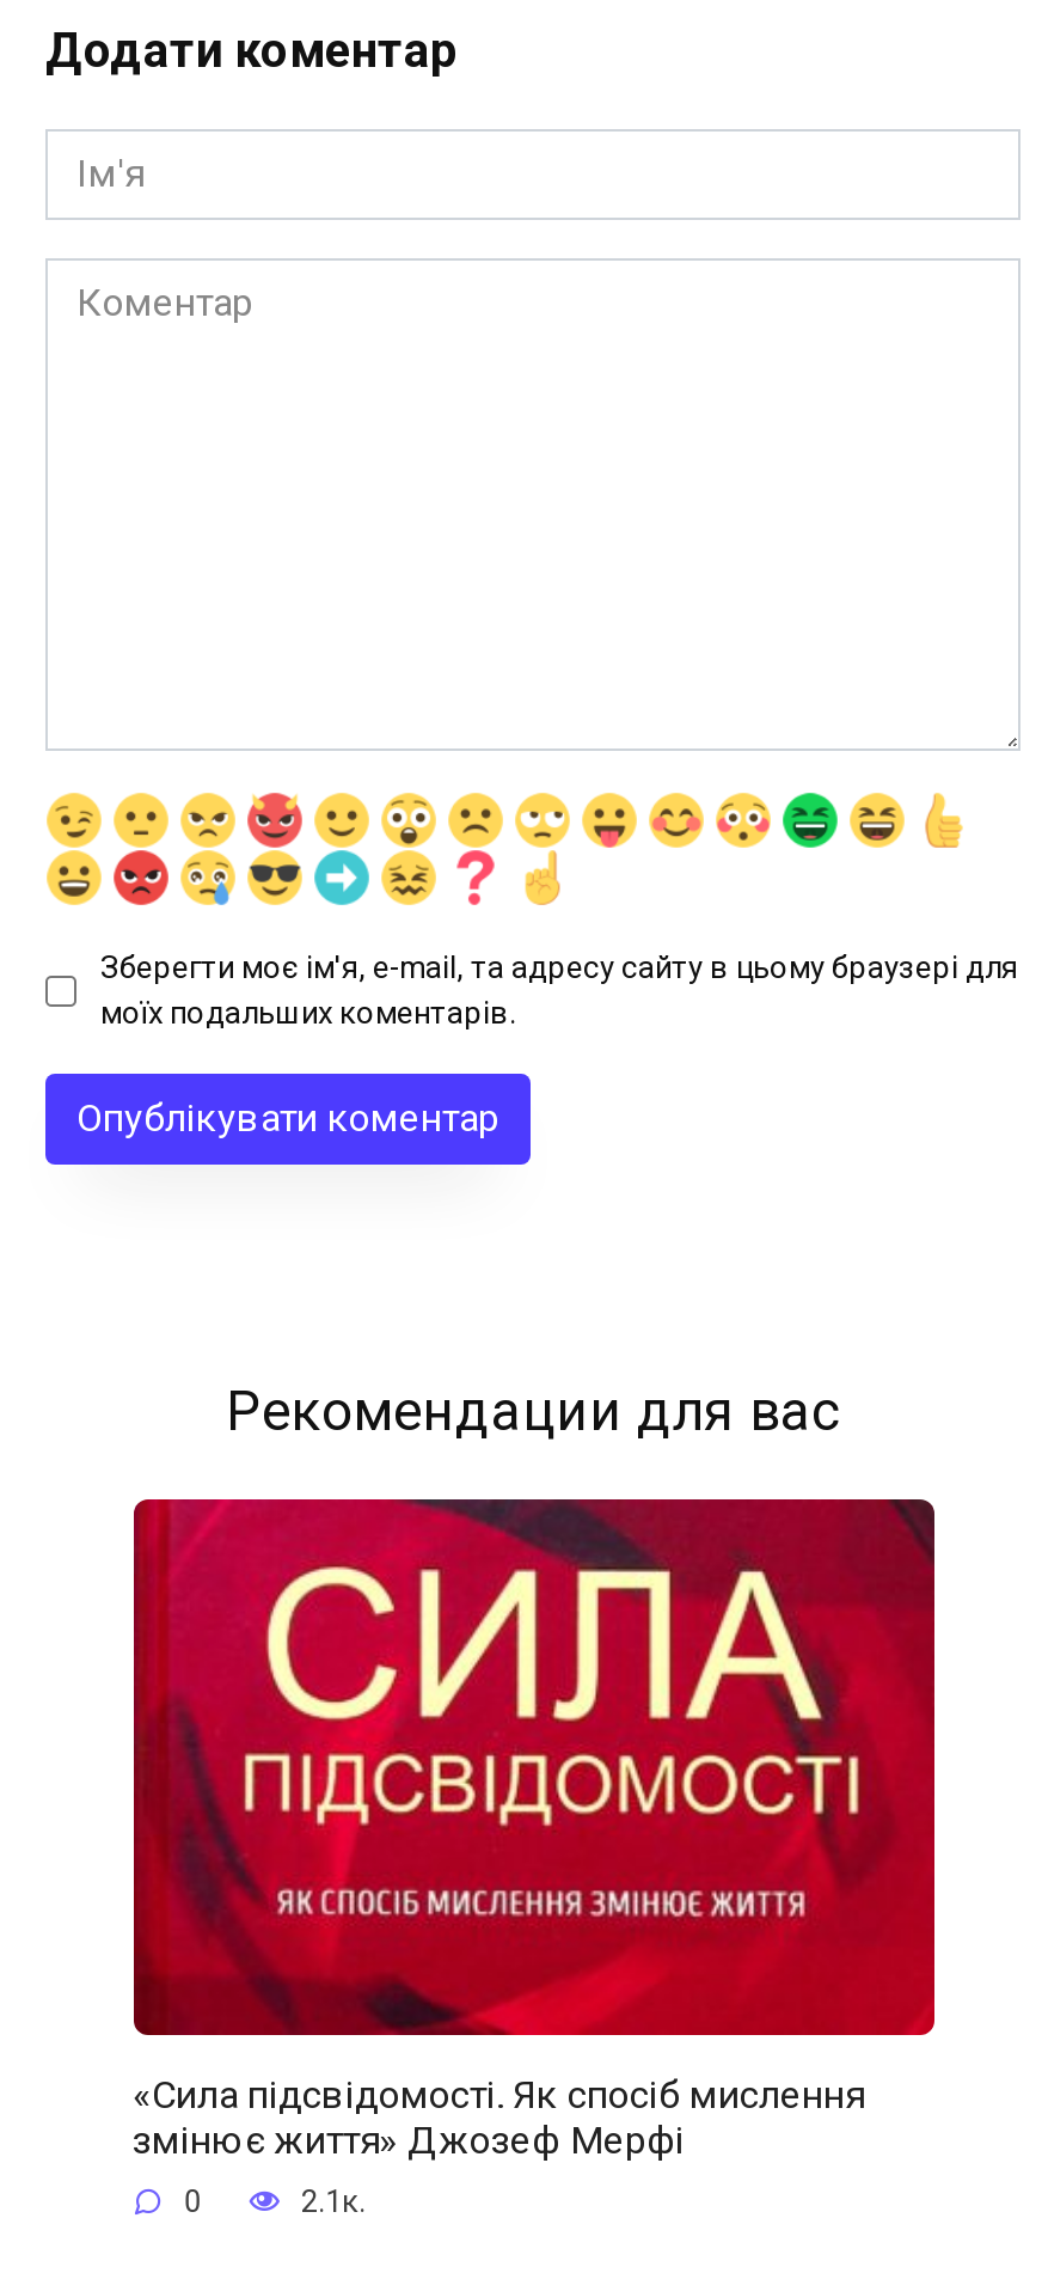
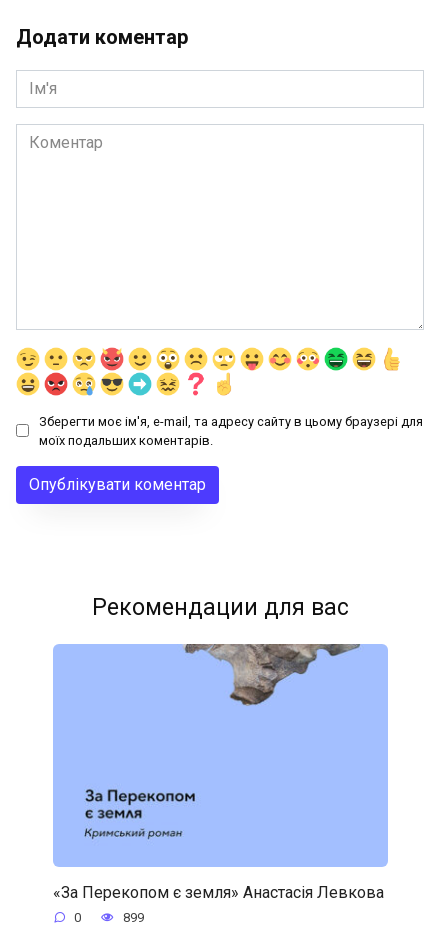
- [image]
- «Сила підсвідомості. Як спосіб мислення
- змінює життя» Джозеф Мерфі
+ [image]
+ «За Перекопом є земля» Анастасія Левкова

- 2.1к.
+ 899
